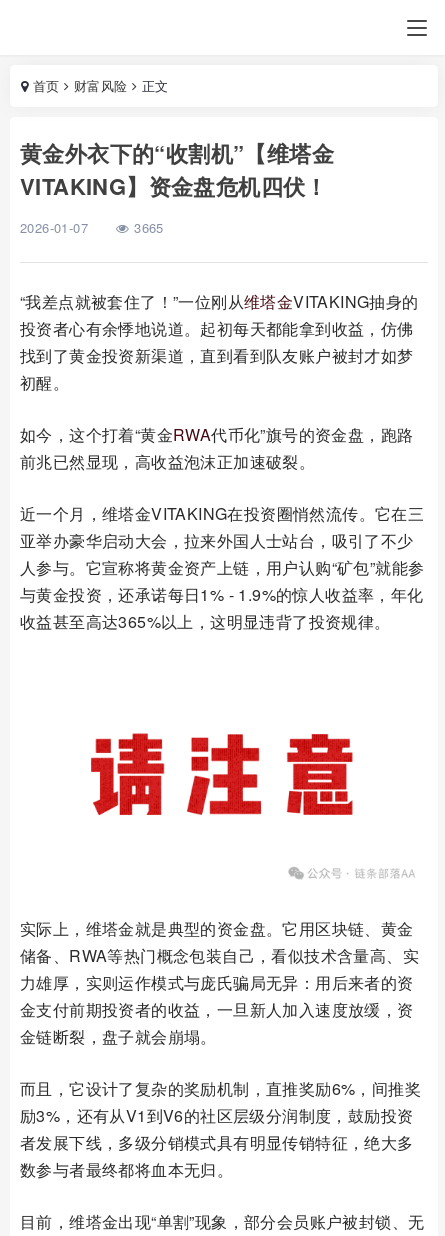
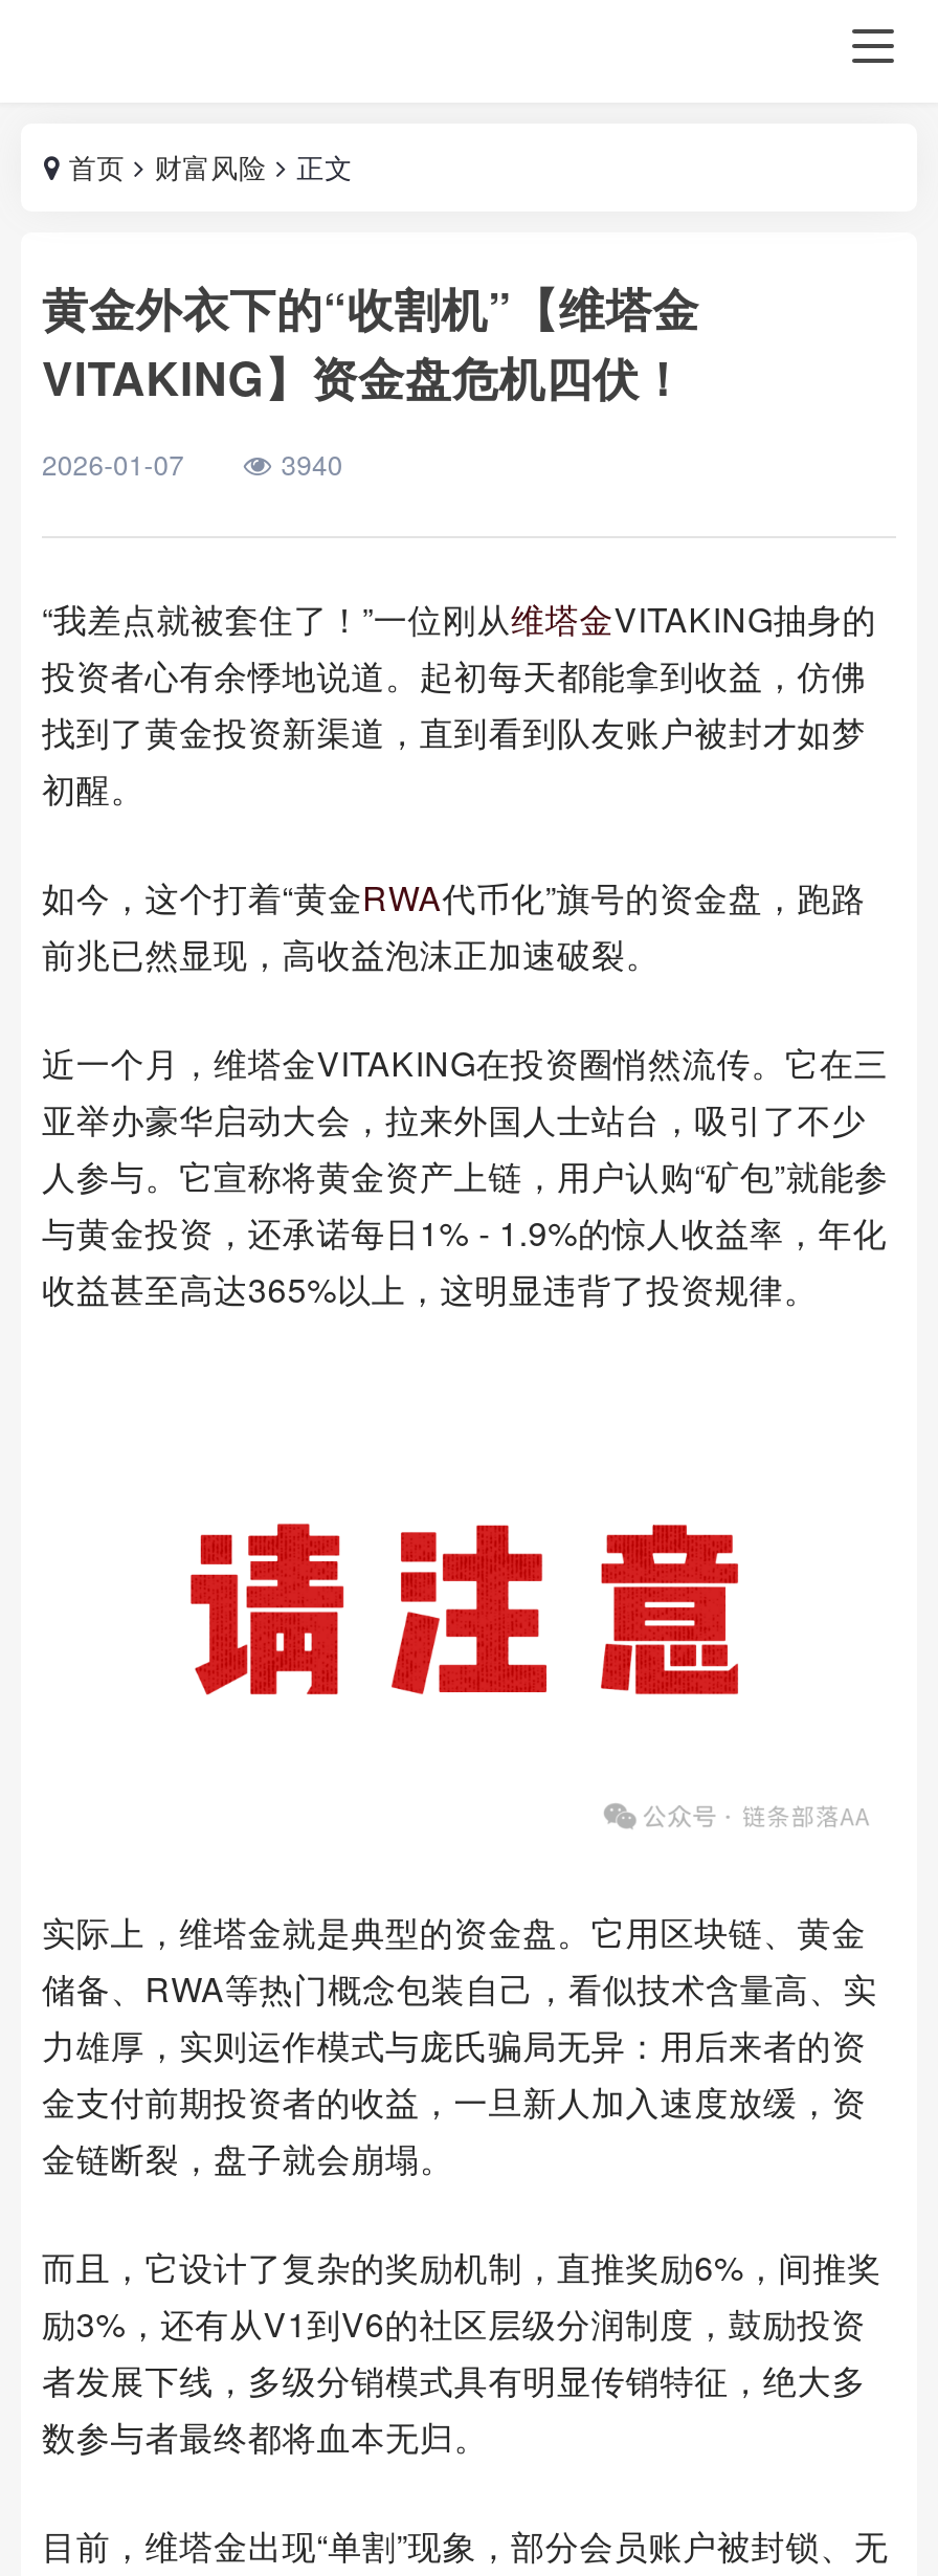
- 3665
+ 3940
